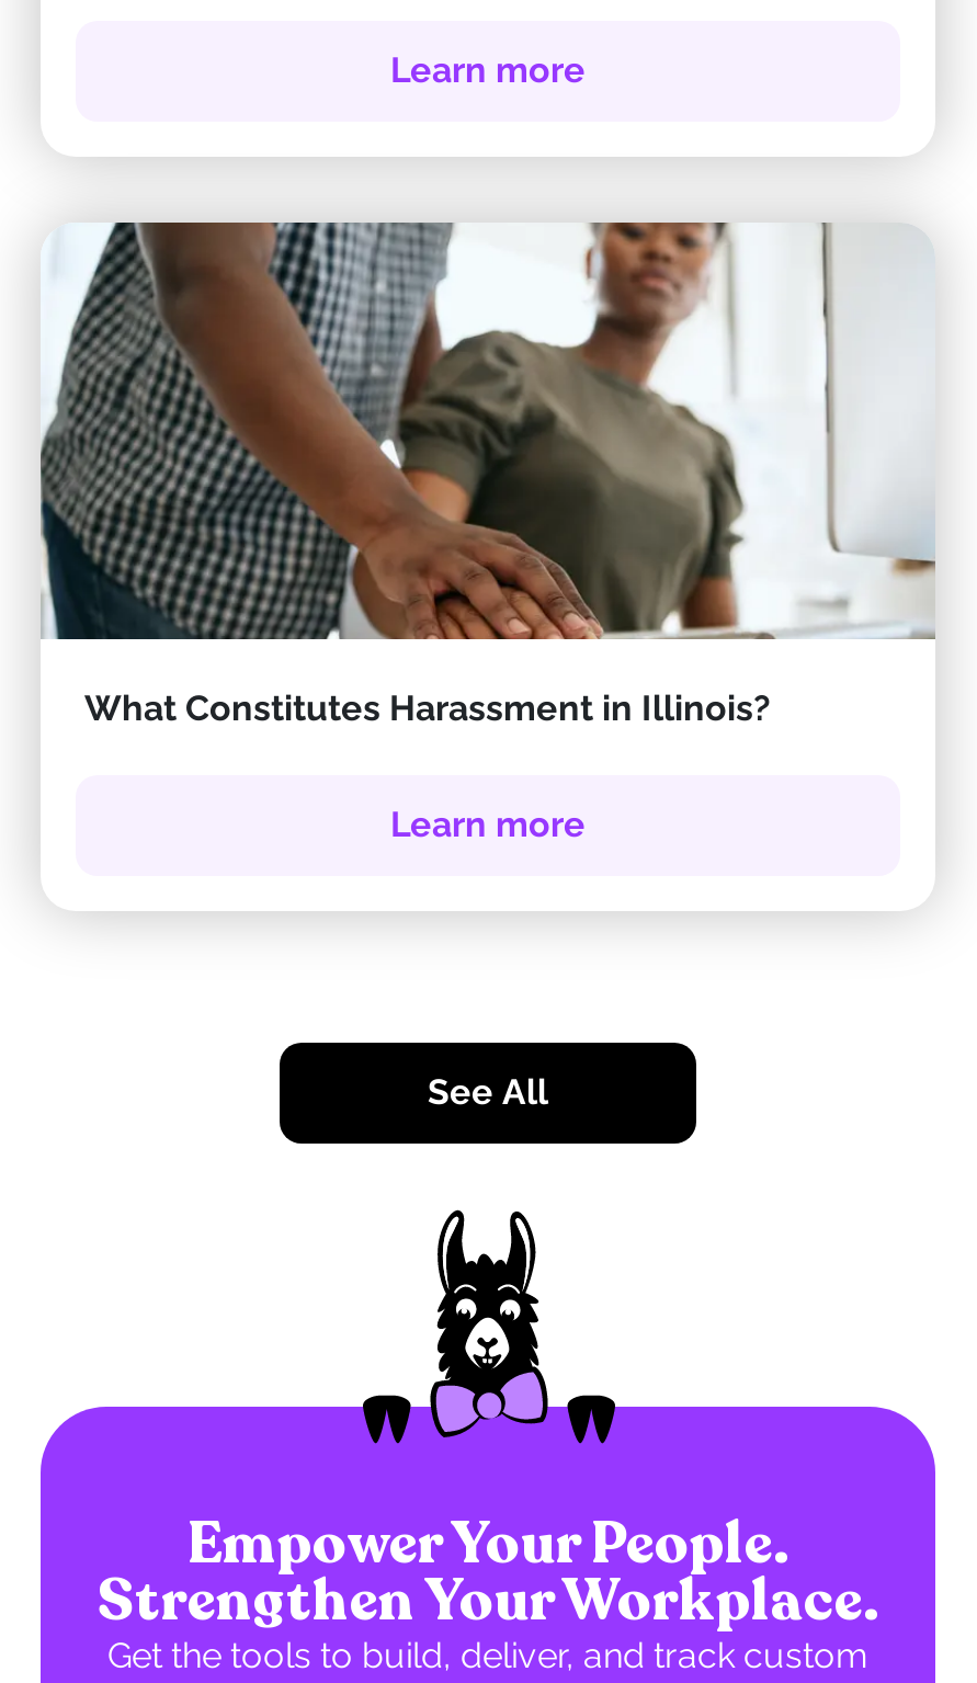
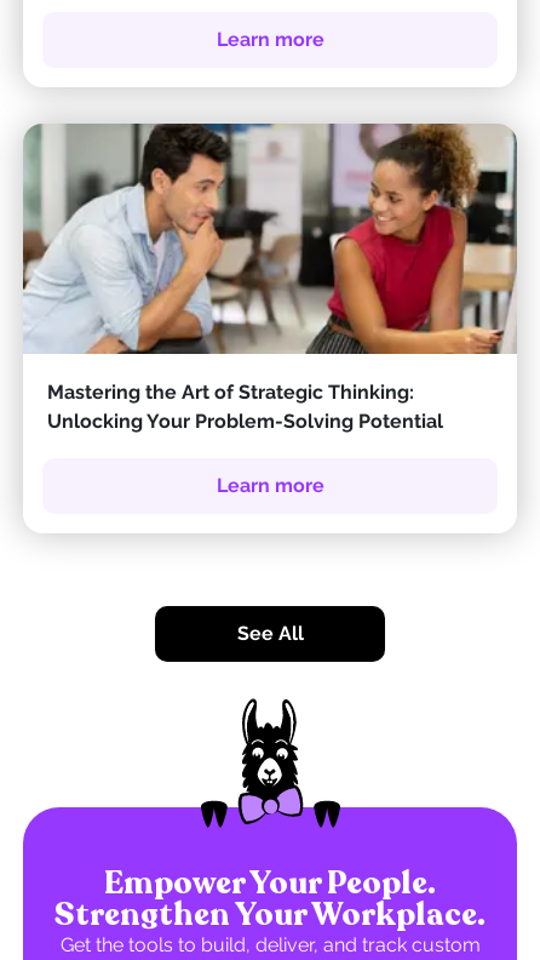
- [image]
- What Constitutes Harassment in Illinois?
+ [image]
+ Mastering the Art of Strategic Thinking:
+ Unlocking Your Problem-Solving Potential
